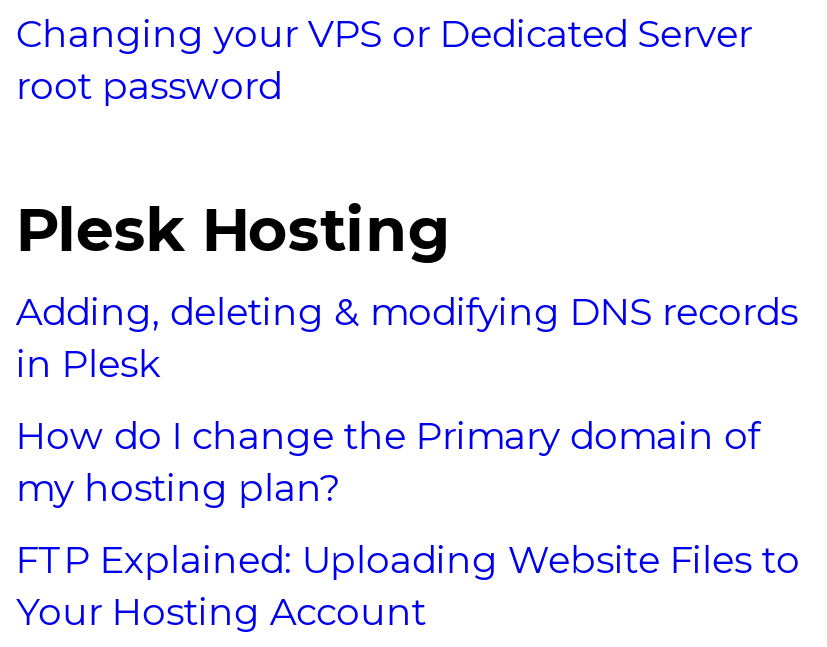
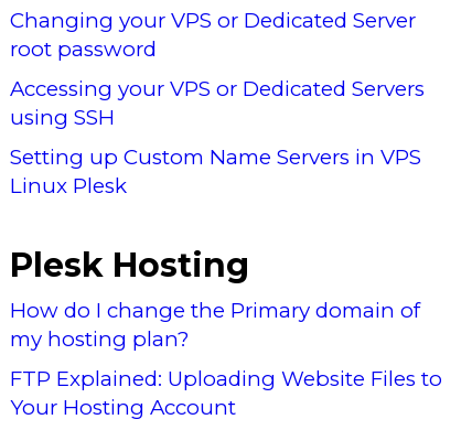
+ Accessing your VPS or Dedicated Servers
+ using SSH
+ Setting up Custom Name Servers in VPS
+ Linux Plesk

moved down: Plesk Hosting

- Adding, deleting & modifying DNS records
- in Plesk
